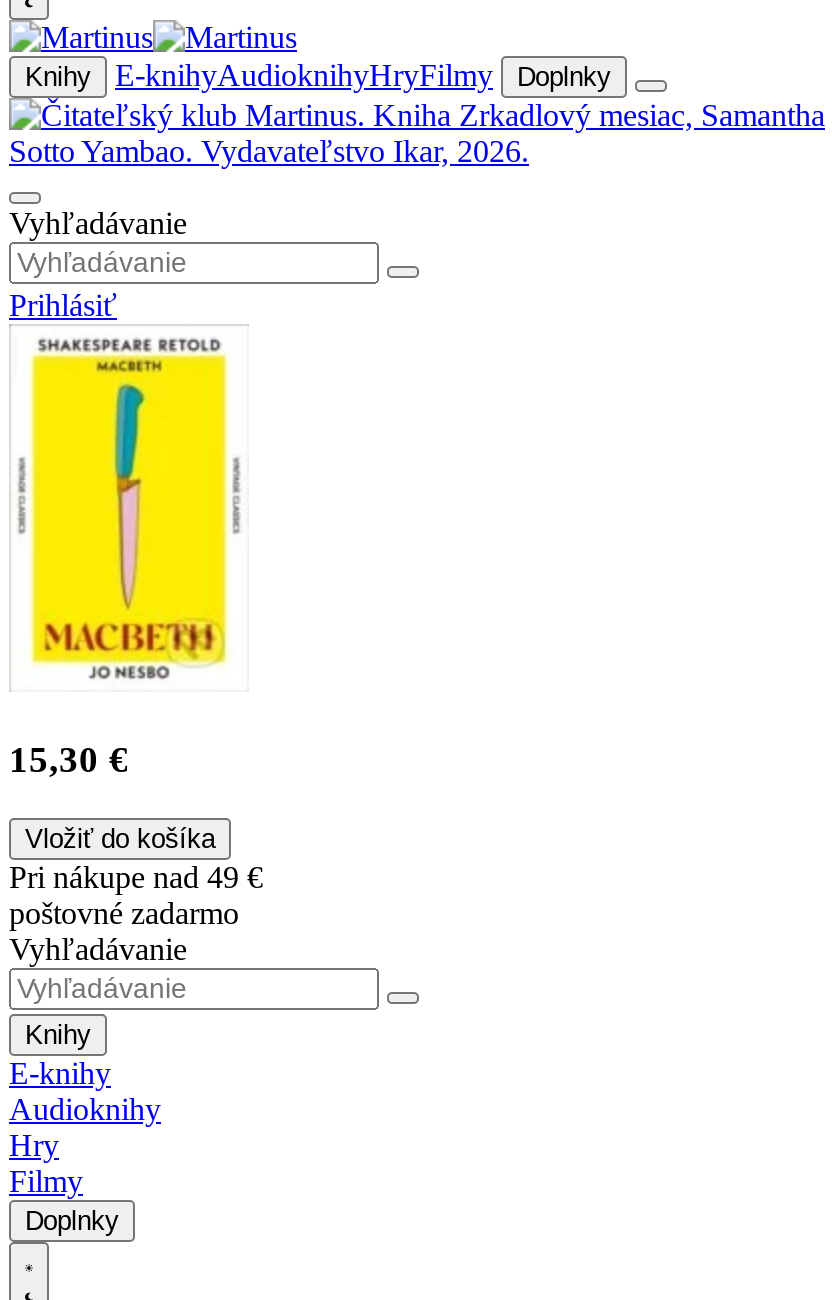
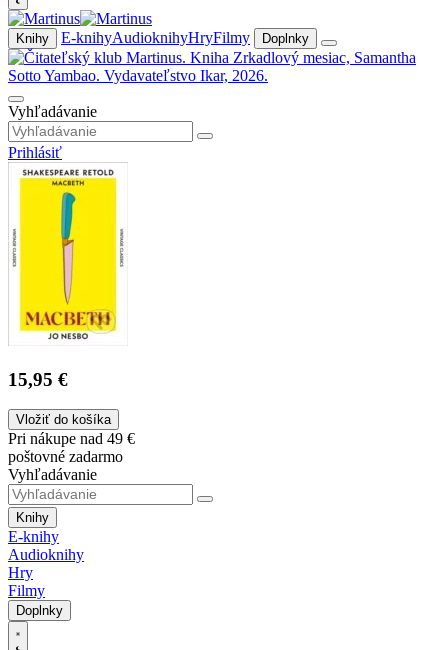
- 15,30 €
+ 15,95 €
